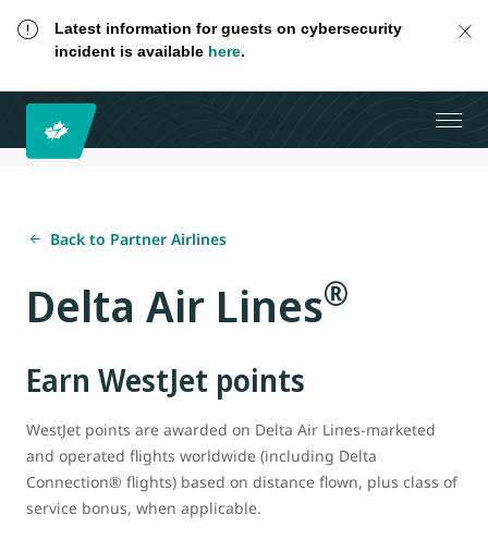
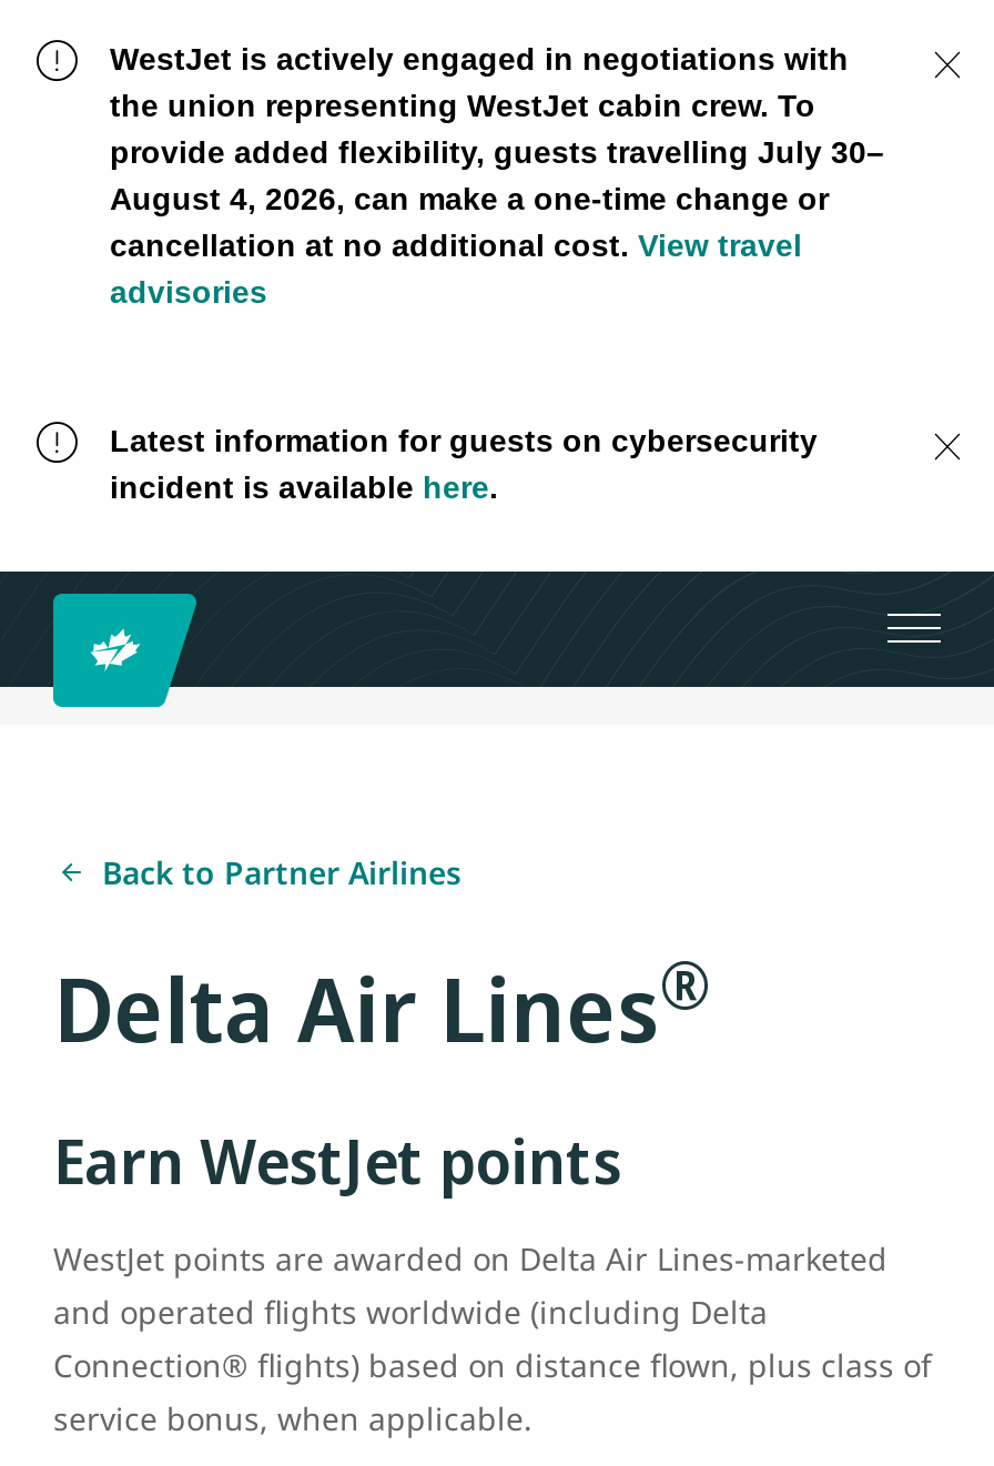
+ WestJet is actively engaged in negotiations with
+ the union representing WestJet cabin crew. To
+ provide added flexibility, guests travelling July 30–
+ August 4, 2026, can make a one-time change or
+ cancellation at no additional cost. View travel
+ advisories
